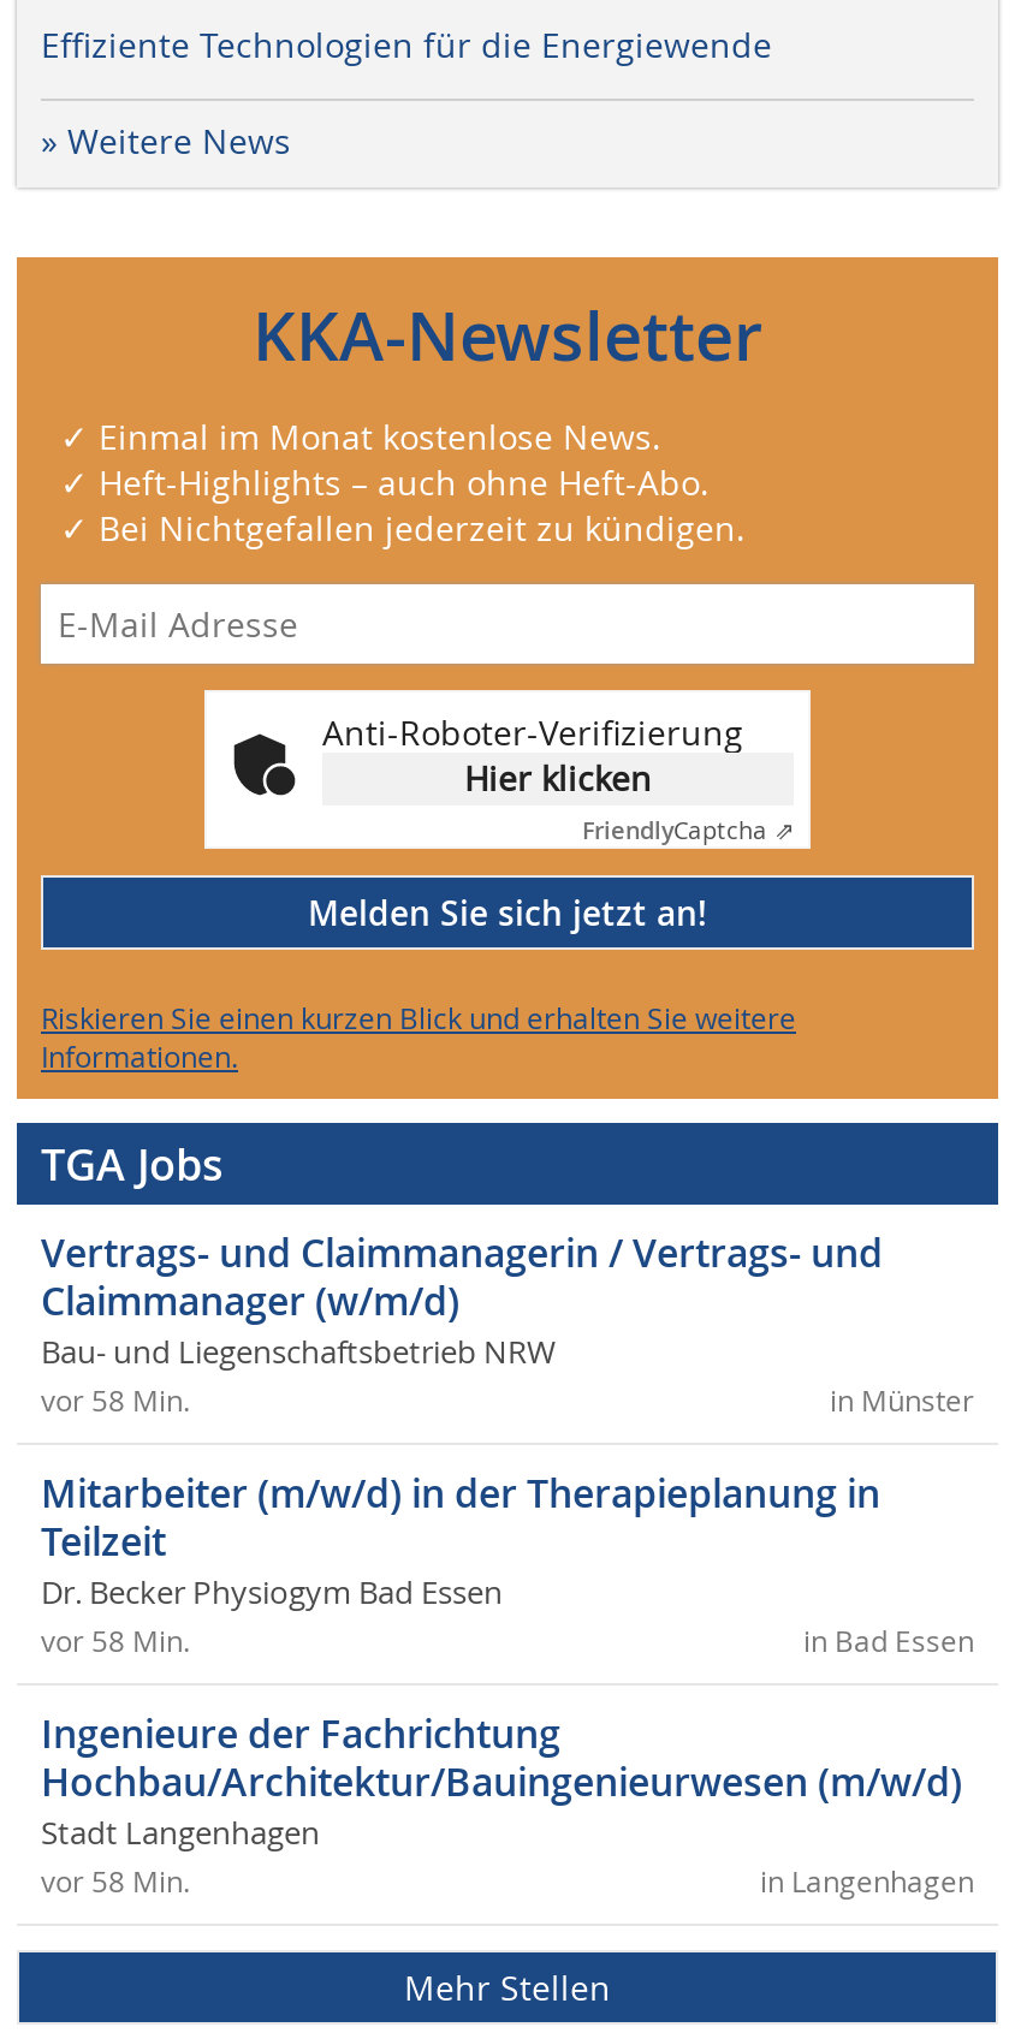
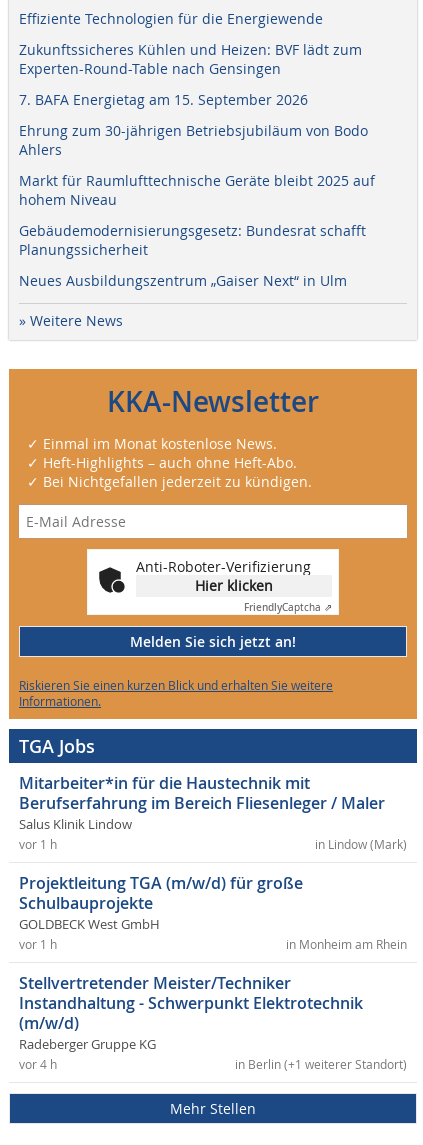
+ Zukunftssicheres Kühlen und Heizen: BVF lädt zum
+ Experten-Round-Table nach Gensingen
+ 7. BAFA Energietag am 15. September 2026
+ Ehrung zum 30-jährigen Betriebsjubiläum von Bodo
+ Ahlers
+ Markt für Raumlufttechnische Geräte bleibt 2025 auf
+ hohem Niveau
+ Gebäudemodernisierungsgesetz: Bundesrat schafft
+ Planungssicherheit
+ Neues Ausbildungszentrum „Gaiser Next“ in Ulm

- Vertrags- und Claimmanagerin / Vertrags- und
- Claimmanager (w/m/d)
- Bau- und Liegenschaftsbetrieb NRW
- in Münster
- vor 58 Min.
+ Mitarbeiter*in für die Haustechnik mit
+ Berufserfahrung im Bereich Fliesenleger / Maler
+ Salus Klinik Lindow
+ in Lindow (Mark)
+ vor 1 h

- Mitarbeiter (m/w/d) in der Therapieplanung in
- Teilzeit
- Dr. Becker Physiogym Bad Essen
- in Bad Essen
- vor 58 Min.
+ Projektleitung TGA (m/w/d) für große
+ Schulbauprojekte
+ GOLDBECK West GmbH
+ in Monheim am Rhein
+ vor 1 h

- Ingenieure der Fachrichtung
- Hochbau/Architektur/Bauingenieurwesen (m/w/d)
- Stadt Langenhagen
- in Langenhagen
- vor 58 Min.
+ Stellvertretender Meister/Techniker
+ Instandhaltung - Schwerpunkt Elektrotechnik
+ (m/w/d)
+ Radeberger Gruppe KG
+ in Berlin (+1 weiterer Standort)
+ vor 4 h
